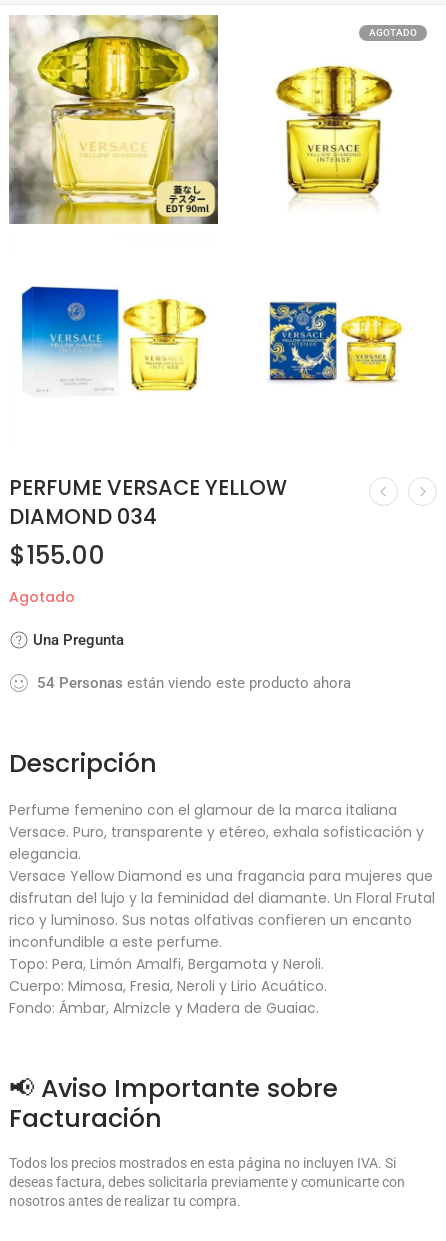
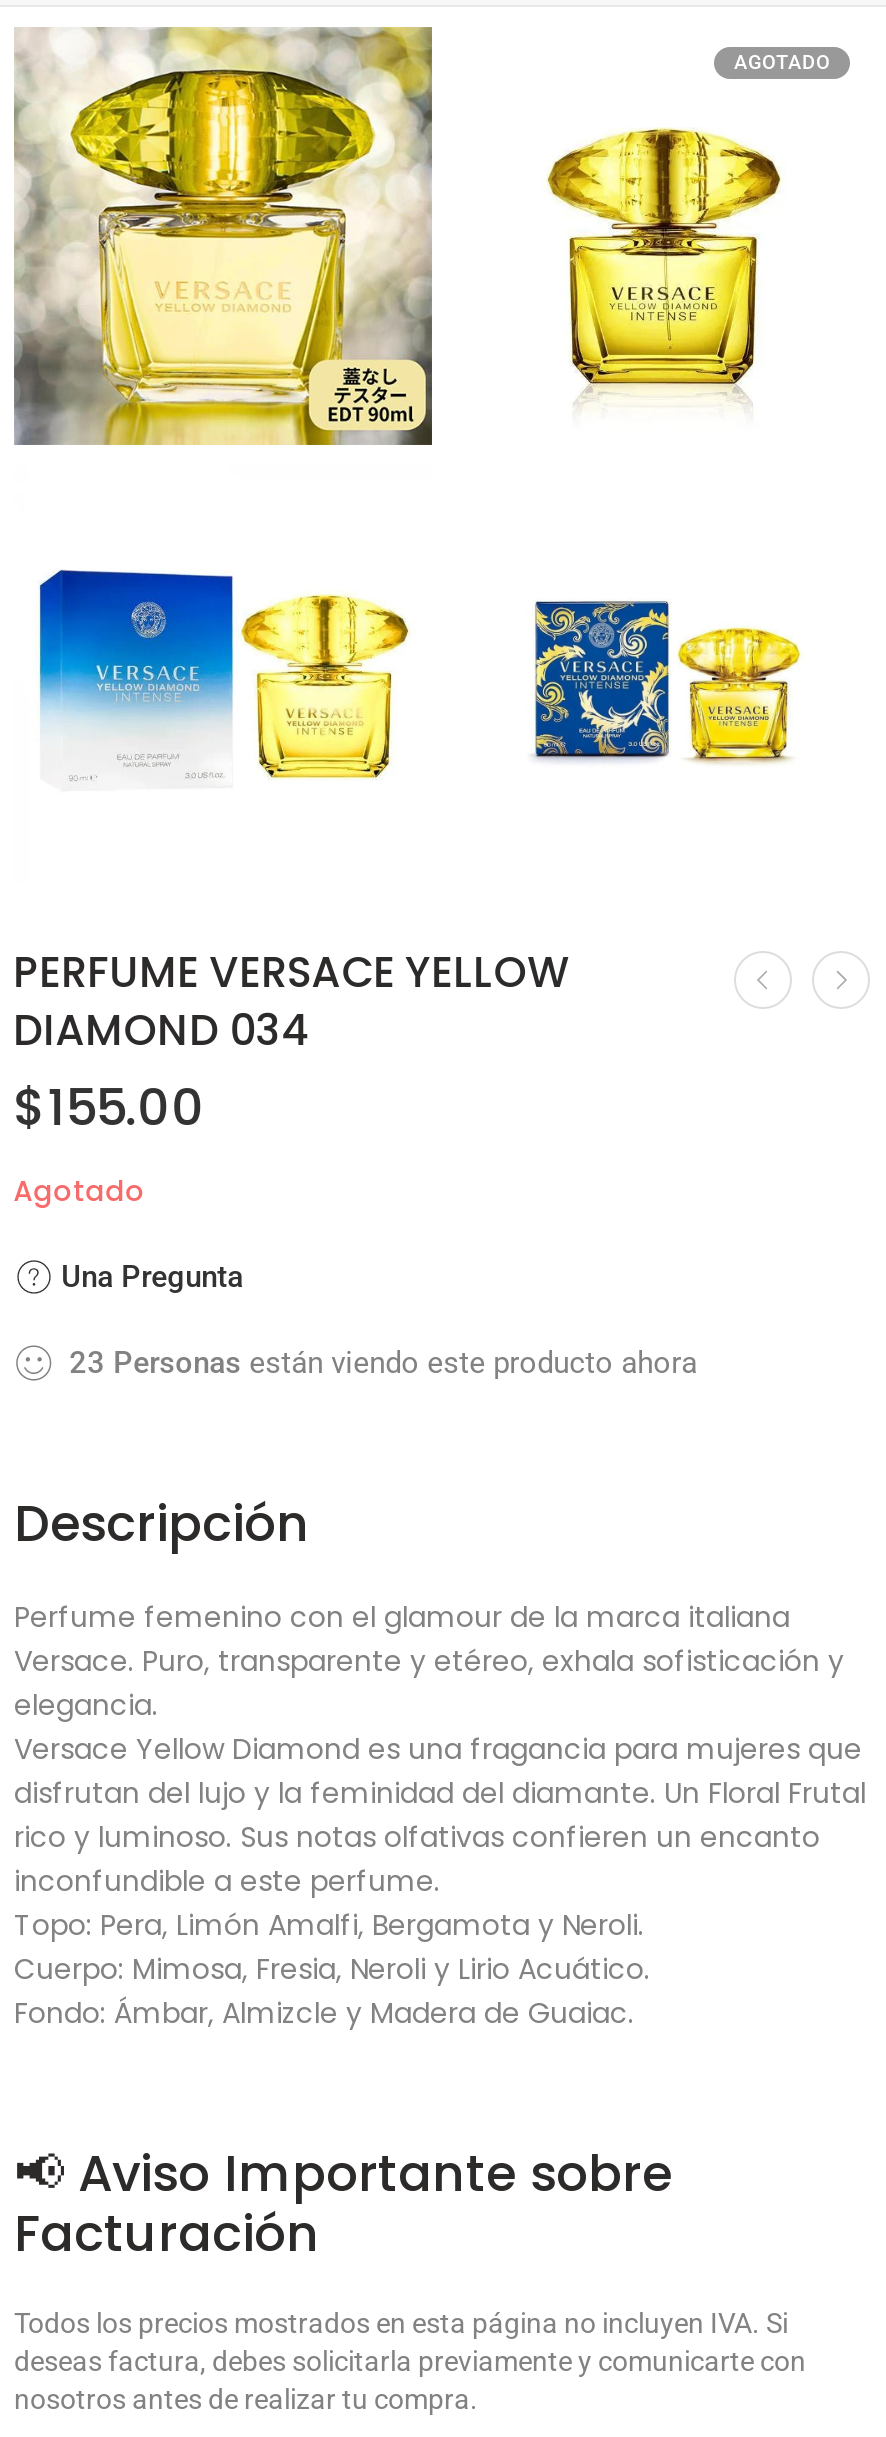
- 54 Personas están viendo este producto ahora
+ 23 Personas están viendo este producto ahora
